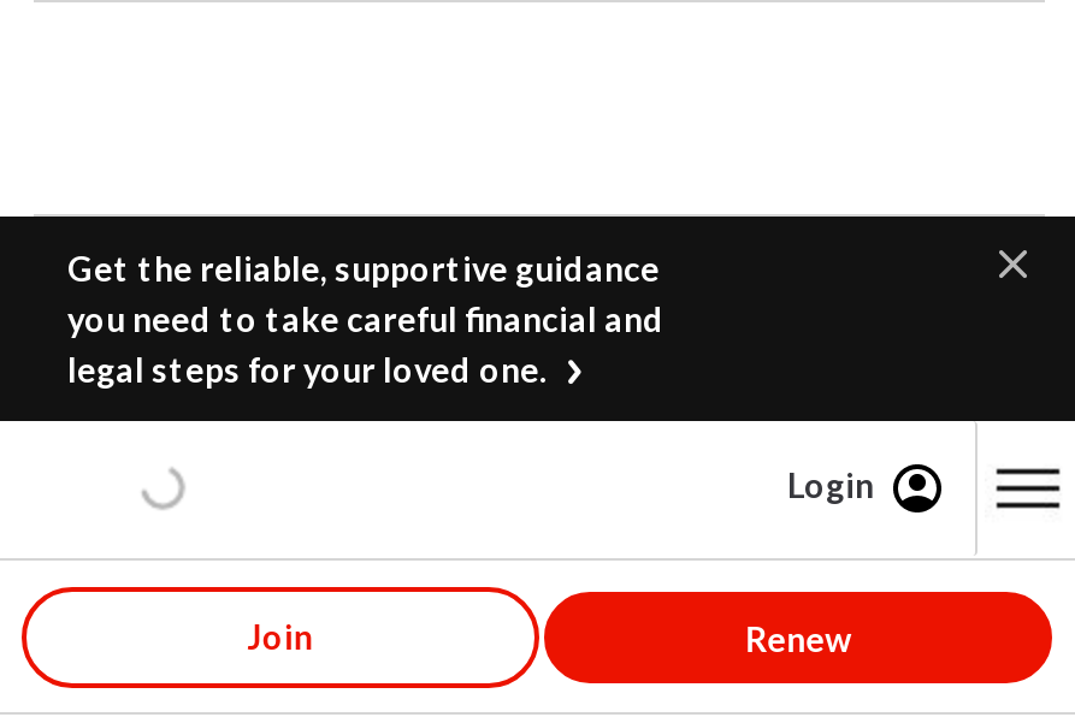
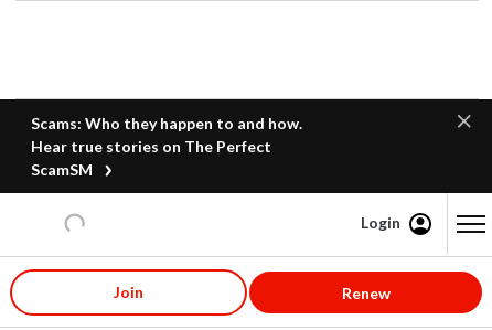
- Get the reliable, supportive guidance
- you need to take careful financial and
- legal steps for your loved one.
+ Scams: Who they happen to and how.
+ Hear true stories on The Perfect
+ ScamSM
